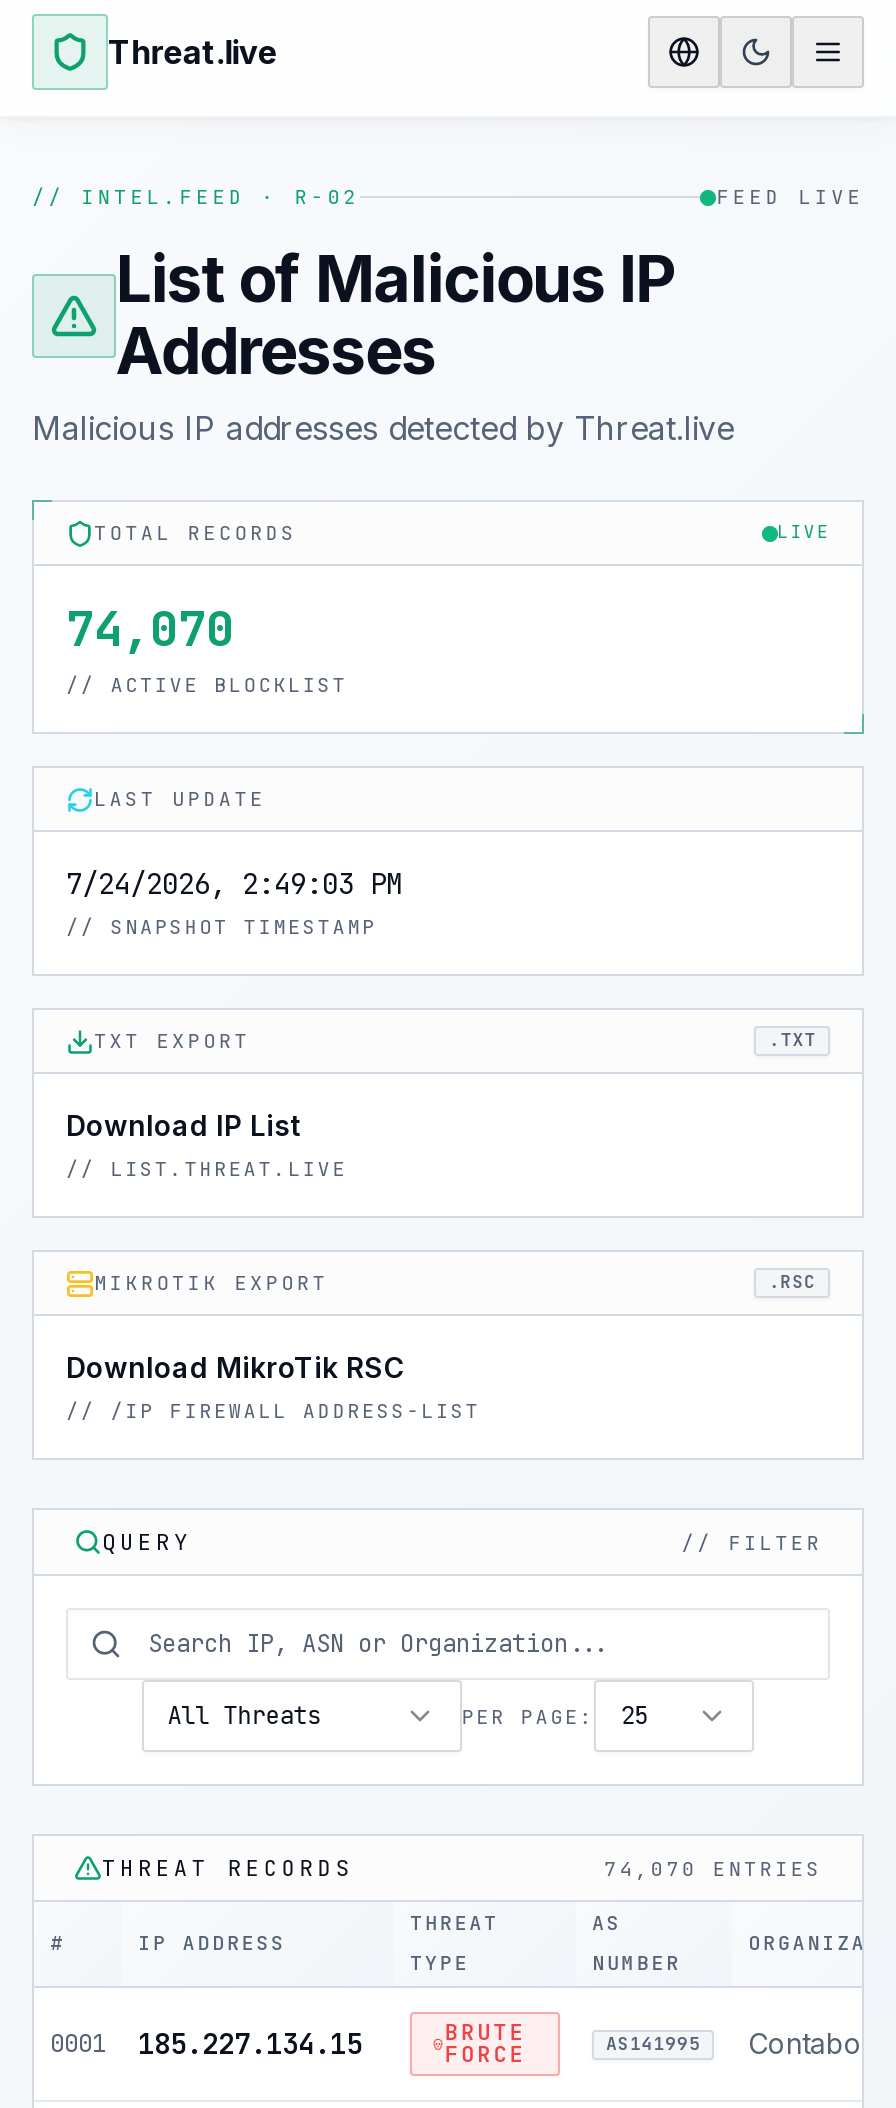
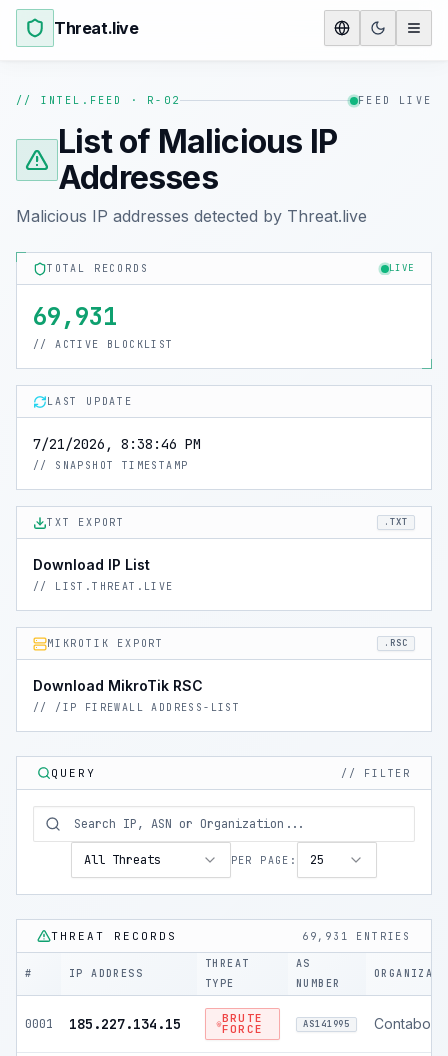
- 74,070
+ 69,931

- 7/24/2026, 2:49:03 PM
+ 7/21/2026, 8:38:46 PM

- 74,070 ENTRIES
+ 69,931 ENTRIES
